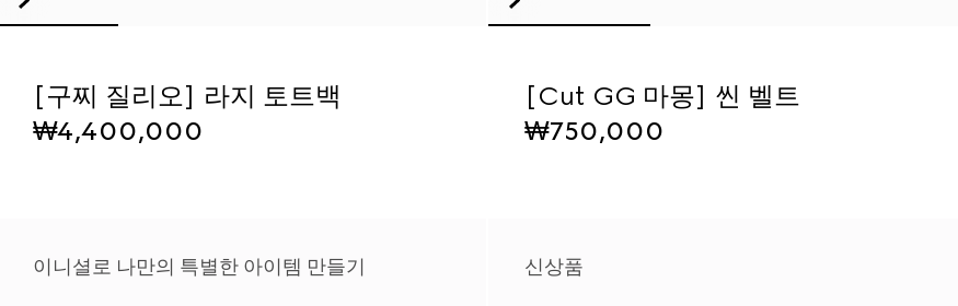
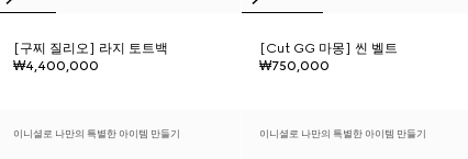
- 신상품
+ 이니셜로 나만의 특별한 아이템 만들기
